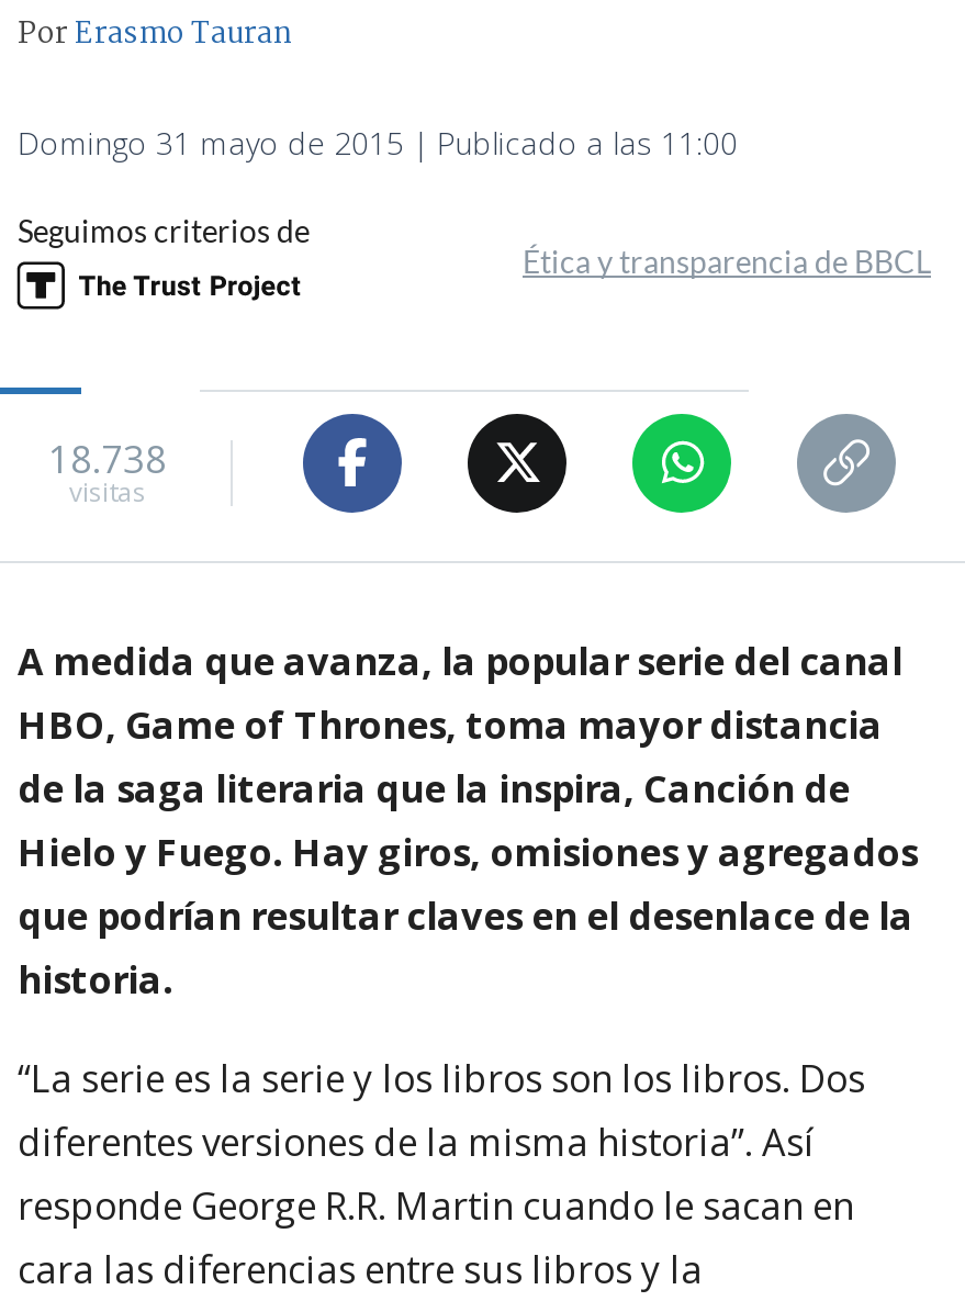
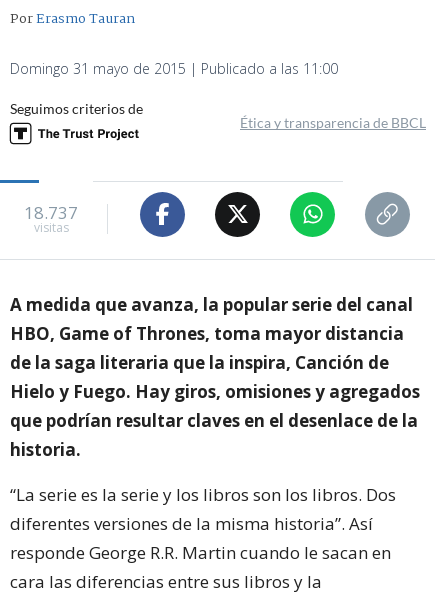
- 18.738
+ 18.737
